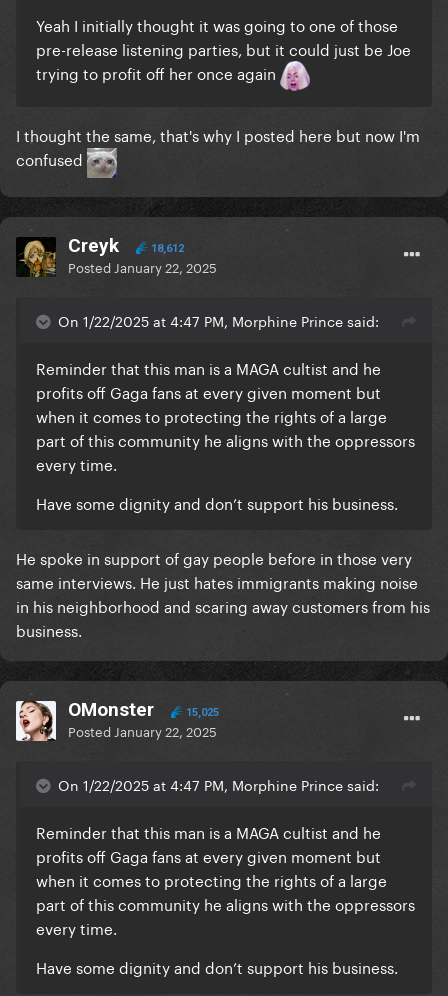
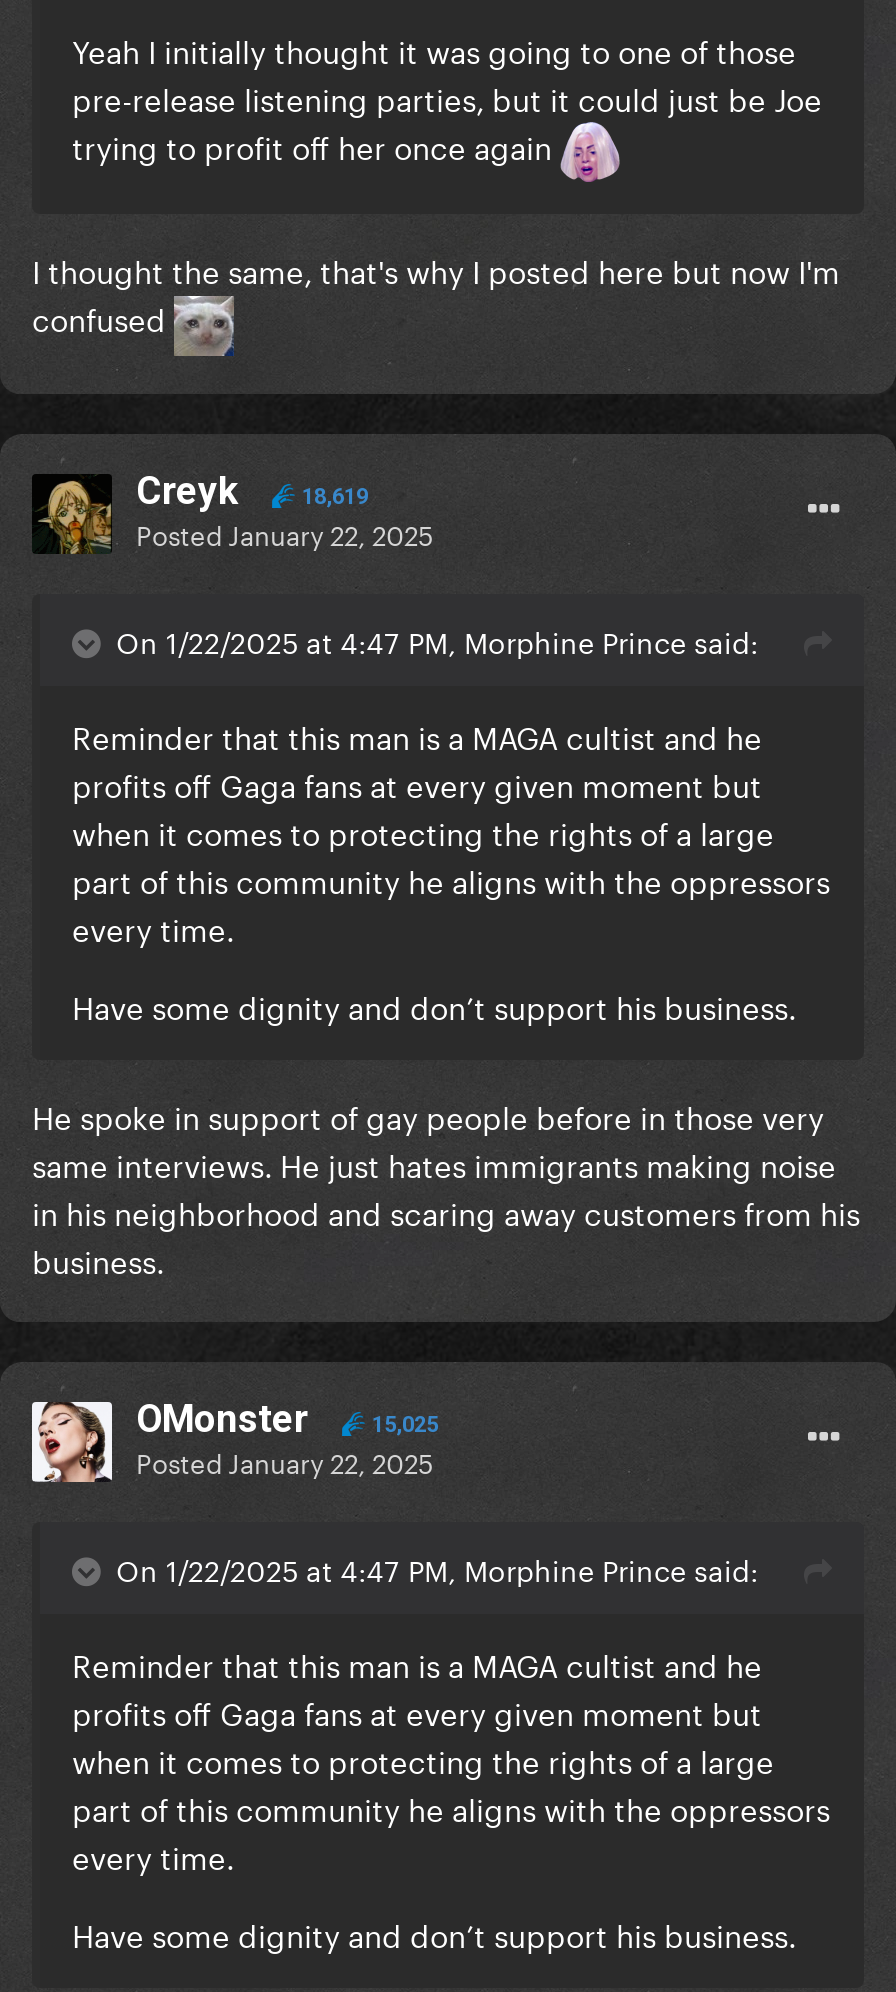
- 18,612
+ 18,619
